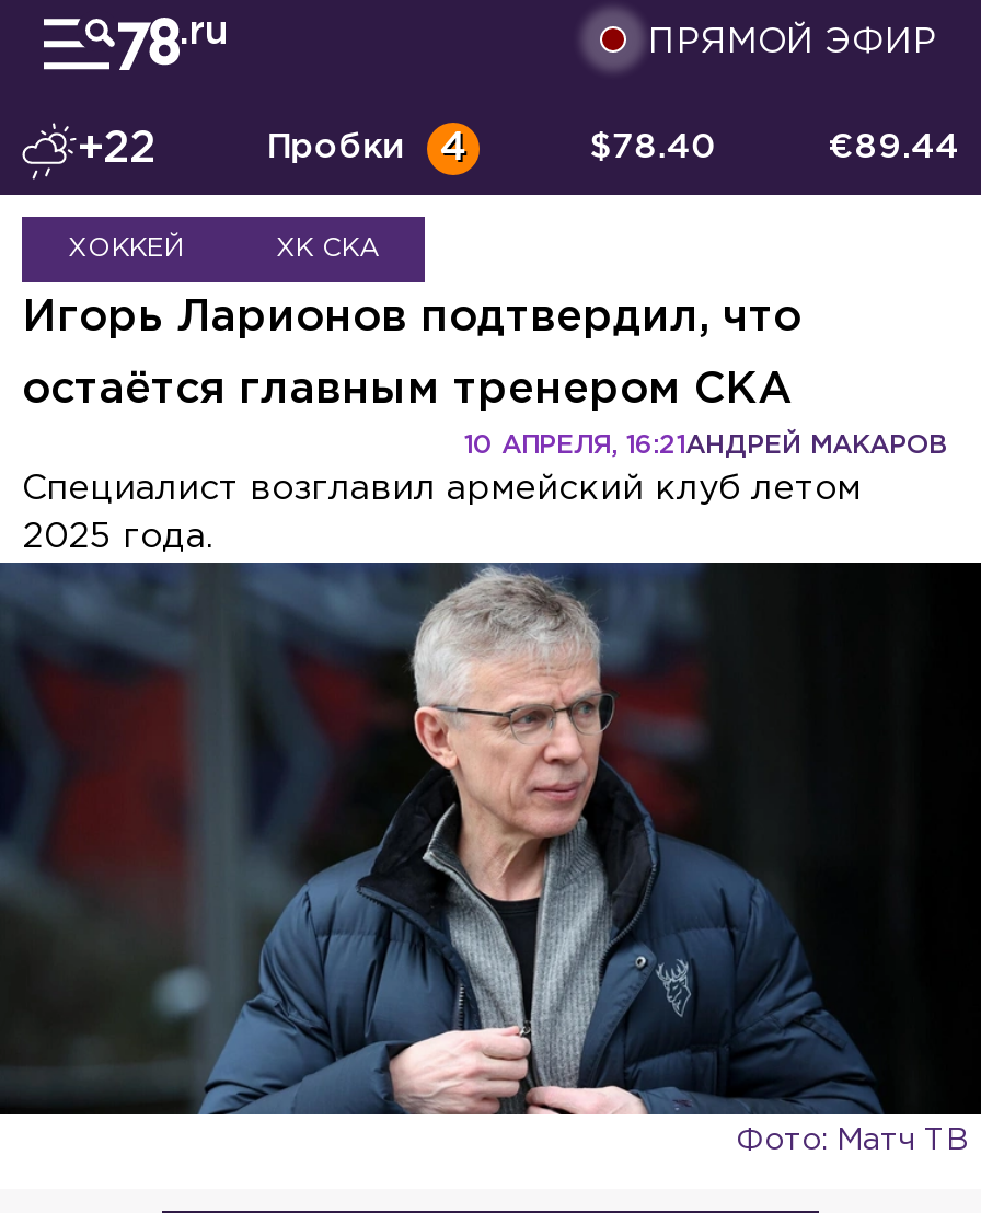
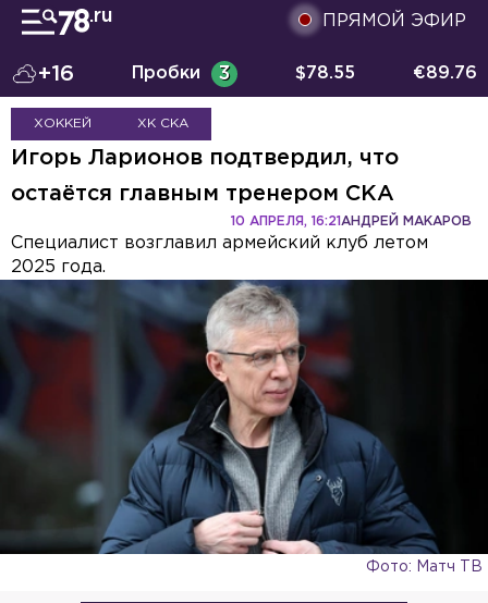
- +22
+ +16

- Пробки 4
+ Пробки 3

- $78.40
+ $78.55

- €89.44
+ €89.76
